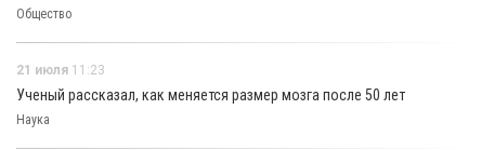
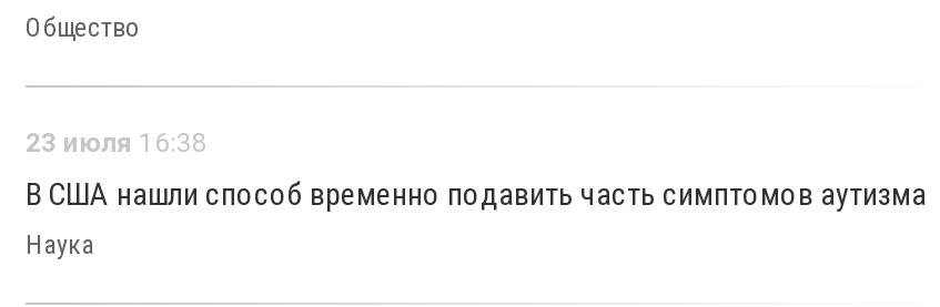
- 21 июля 11:23
+ 23 июля 16:38

- Ученый рассказал, как меняется размер мозга после 50 лет
+ В США нашли способ временно подавить часть симптомов аутизма
